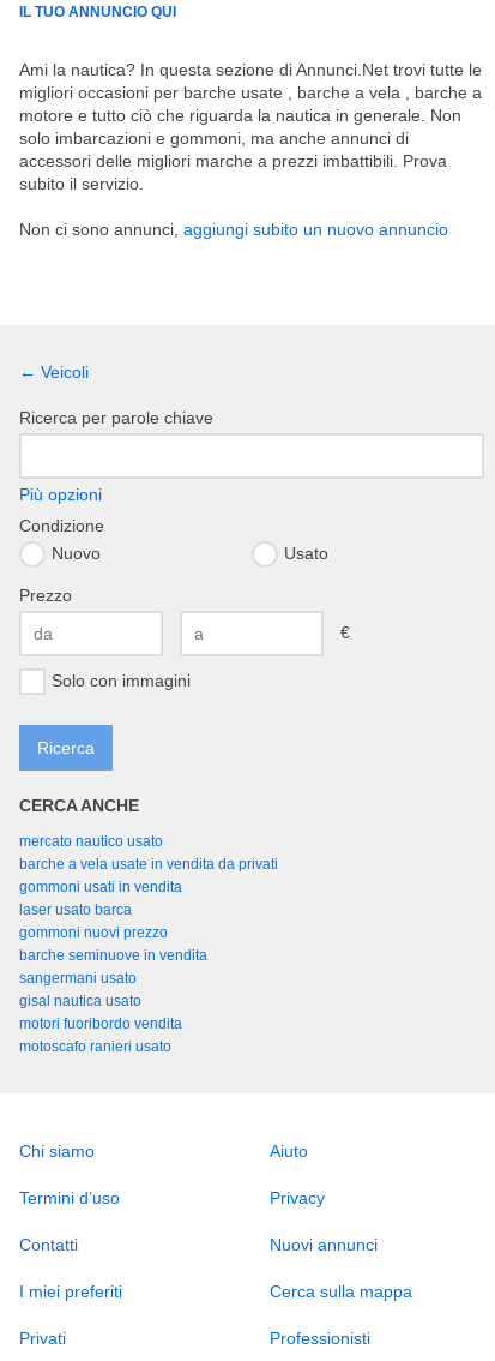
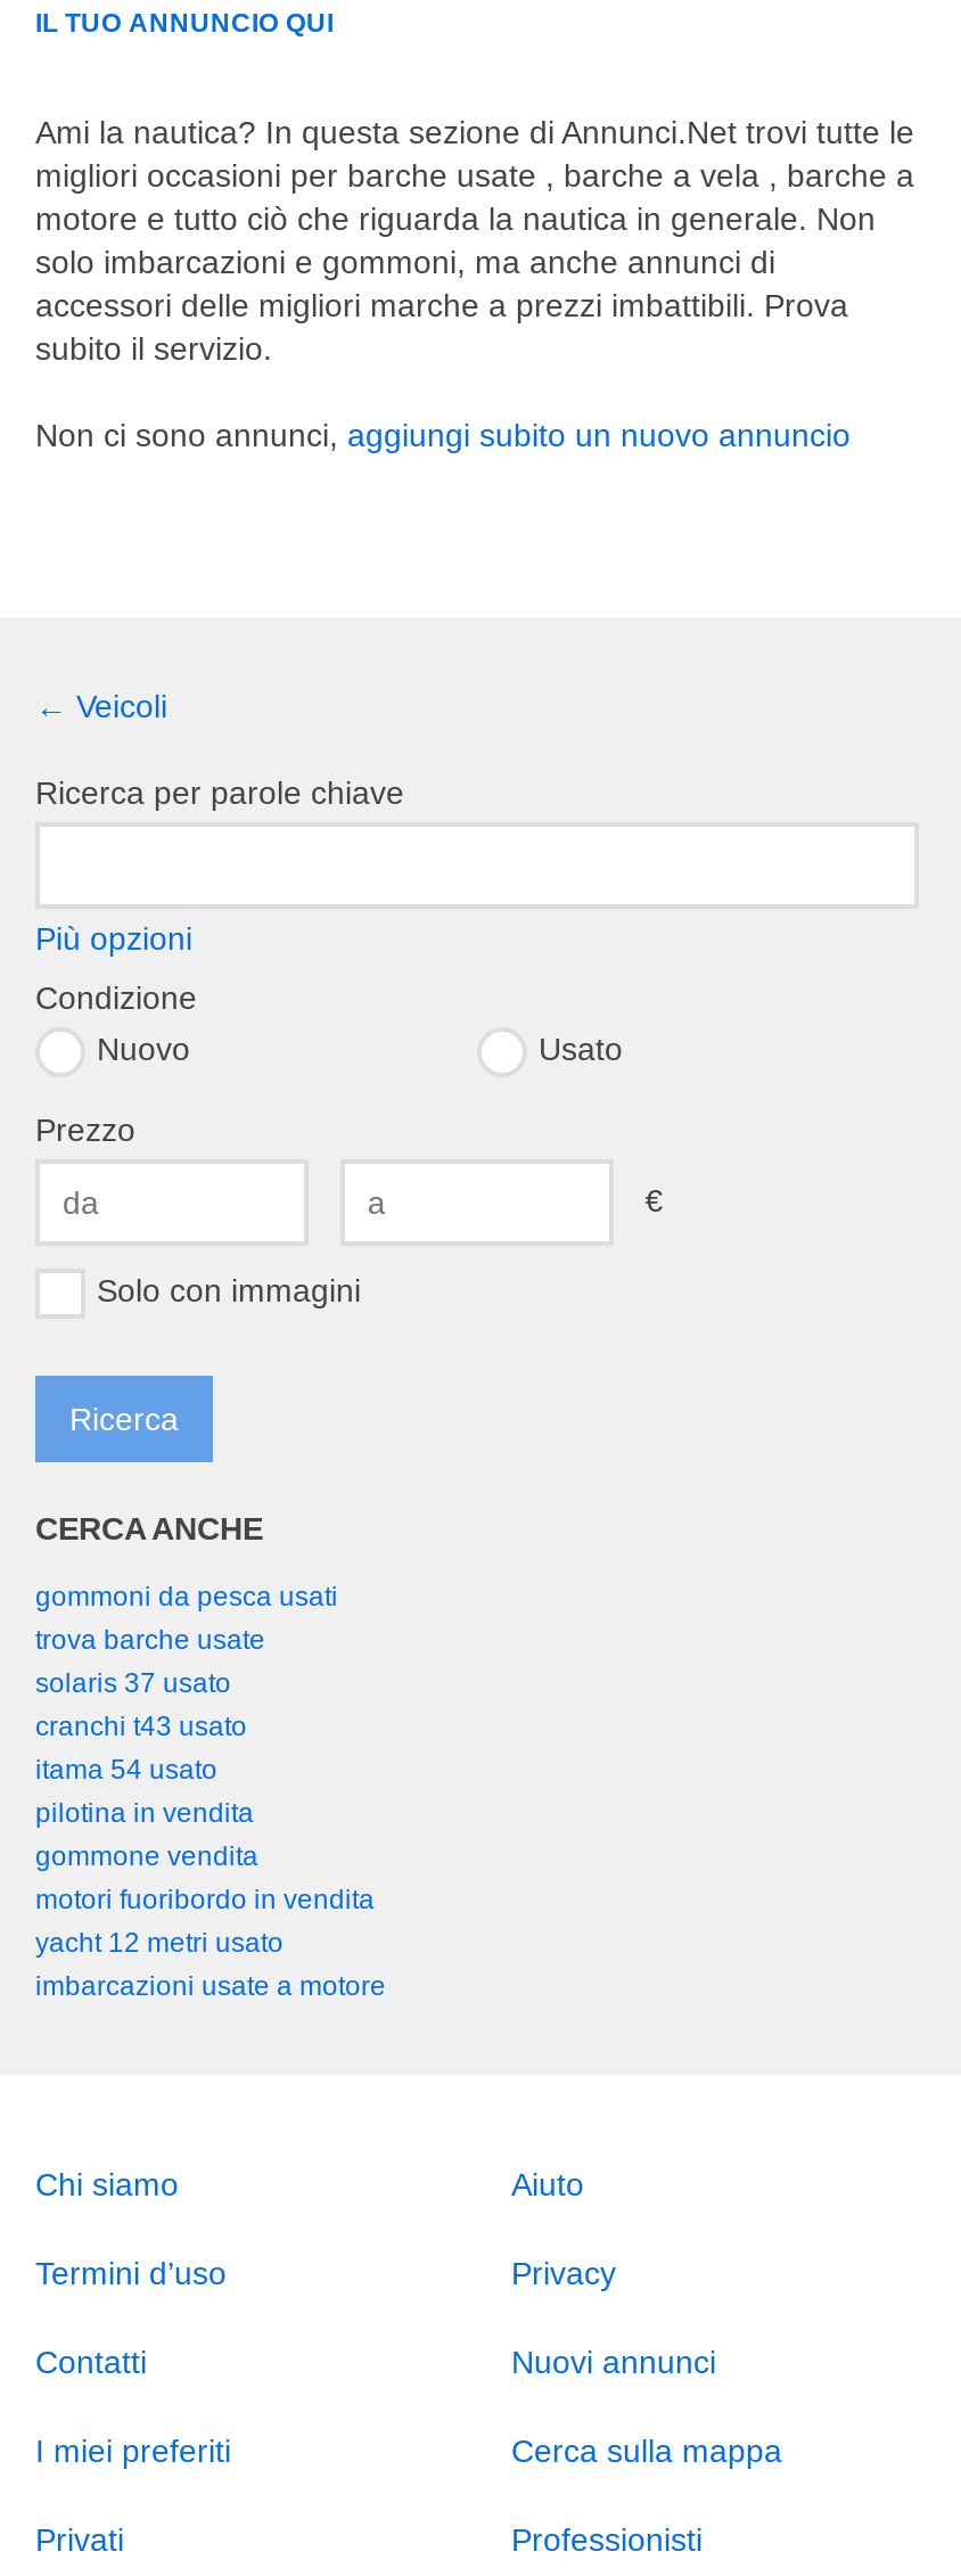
- mercato nautico usato
- barche a vela usate in vendita da privati
- gommoni usati in vendita
- laser usato barca
- gommoni nuovi prezzo
- barche seminuove in vendita
- sangermani usato
- gisal nautica usato
- motori fuoribordo vendita
- motoscafo ranieri usato
+ gommoni da pesca usati
+ trova barche usate
+ solaris 37 usato
+ cranchi t43 usato
+ itama 54 usato
+ pilotina in vendita
+ gommone vendita
+ motori fuoribordo in vendita
+ yacht 12 metri usato
+ imbarcazioni usate a motore
